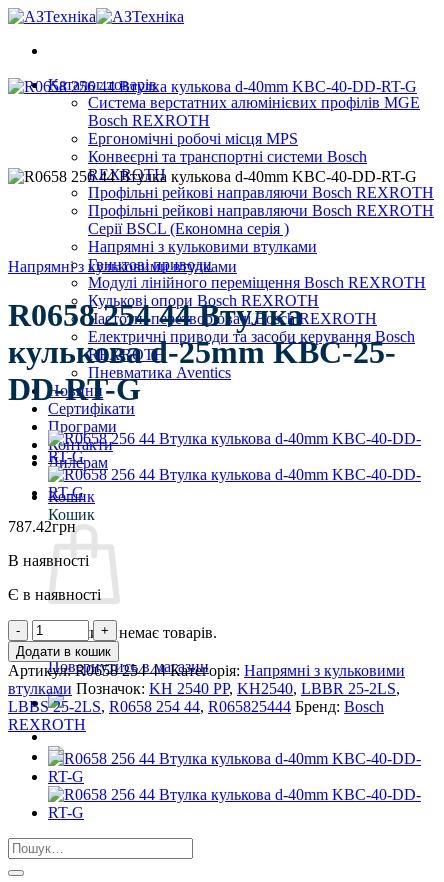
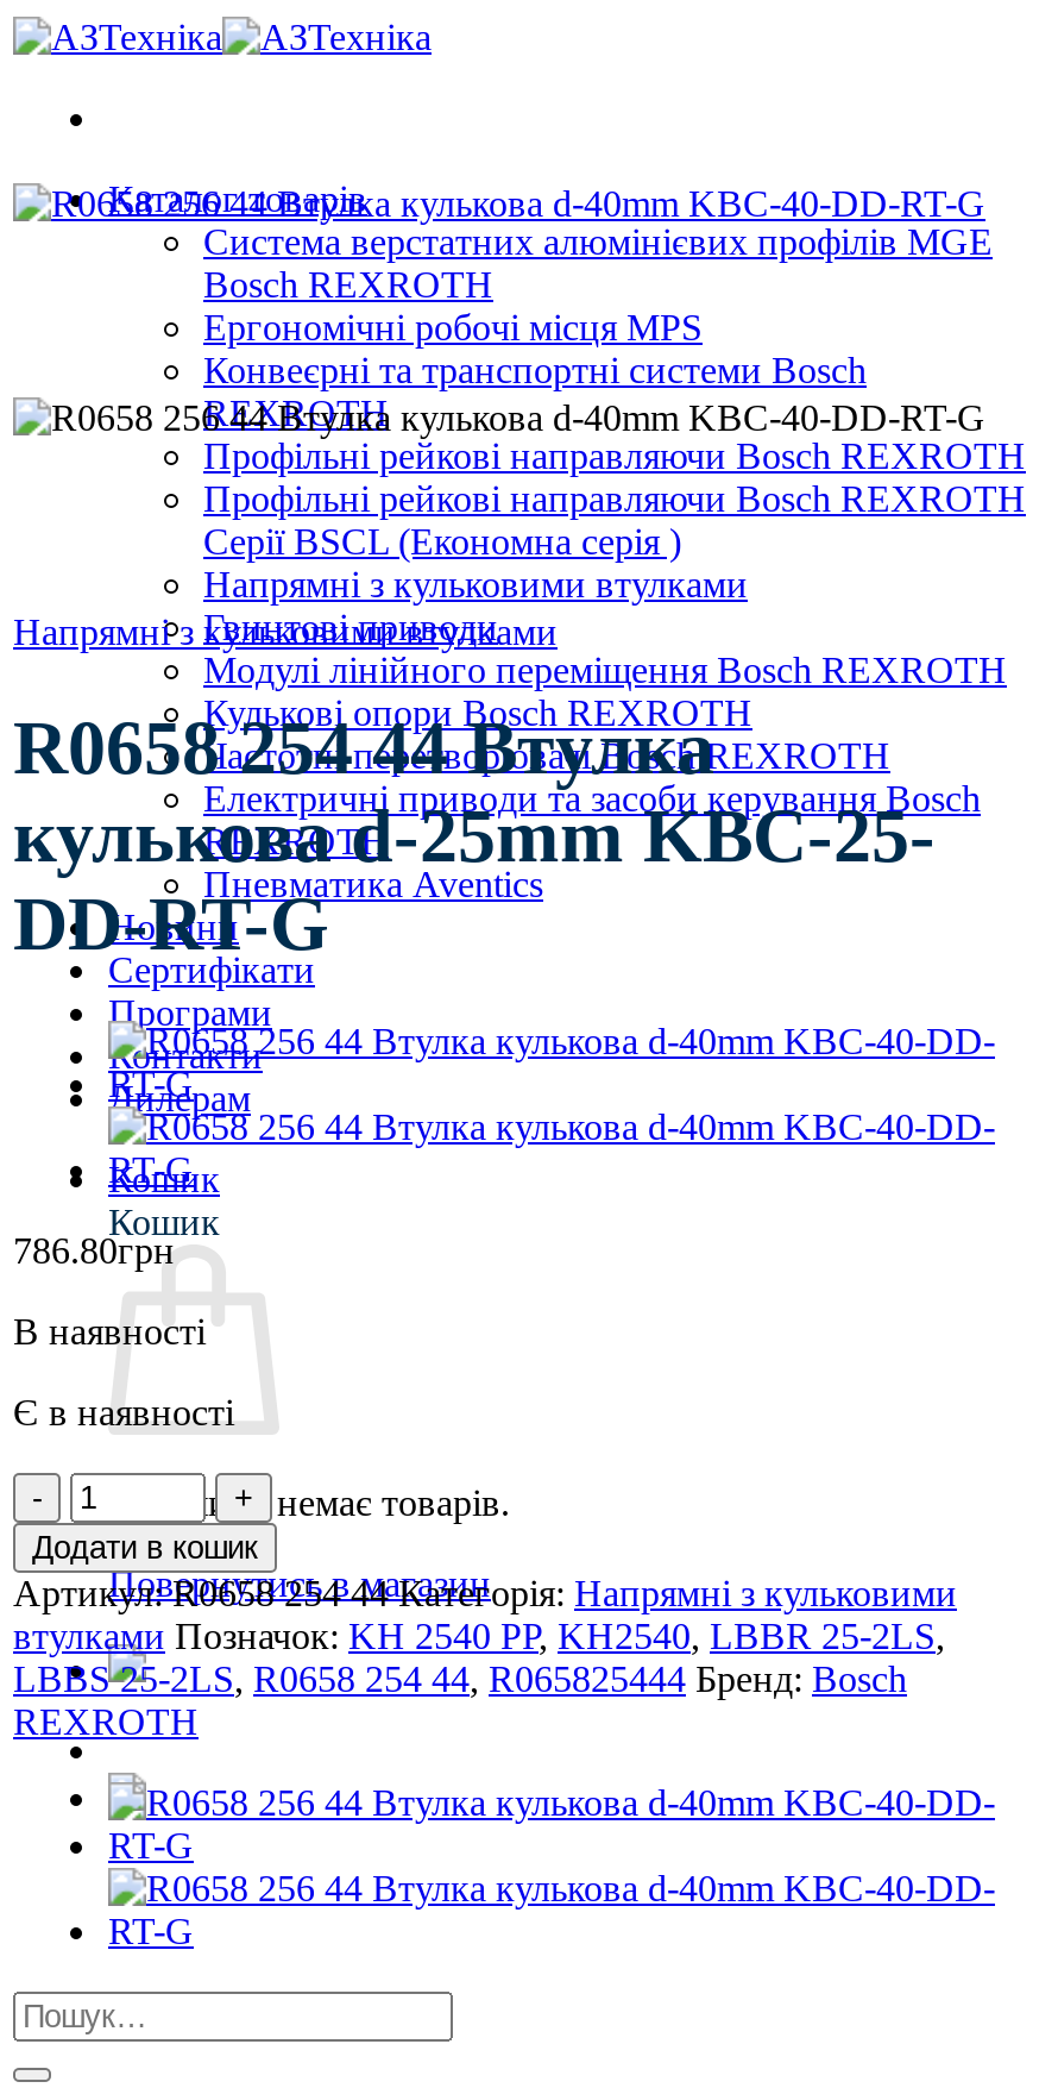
- 787.42грн
+ 786.80грн
